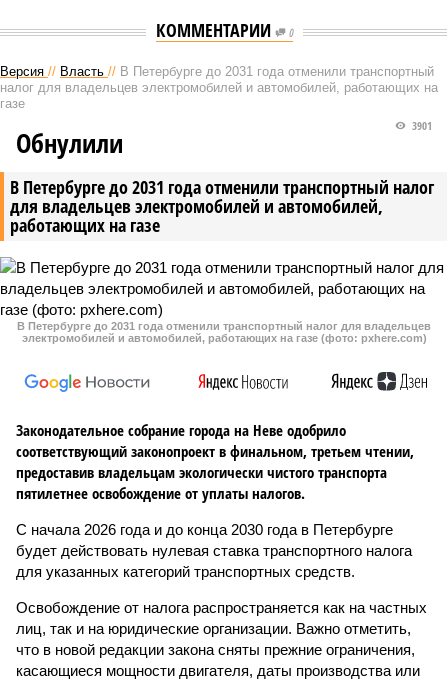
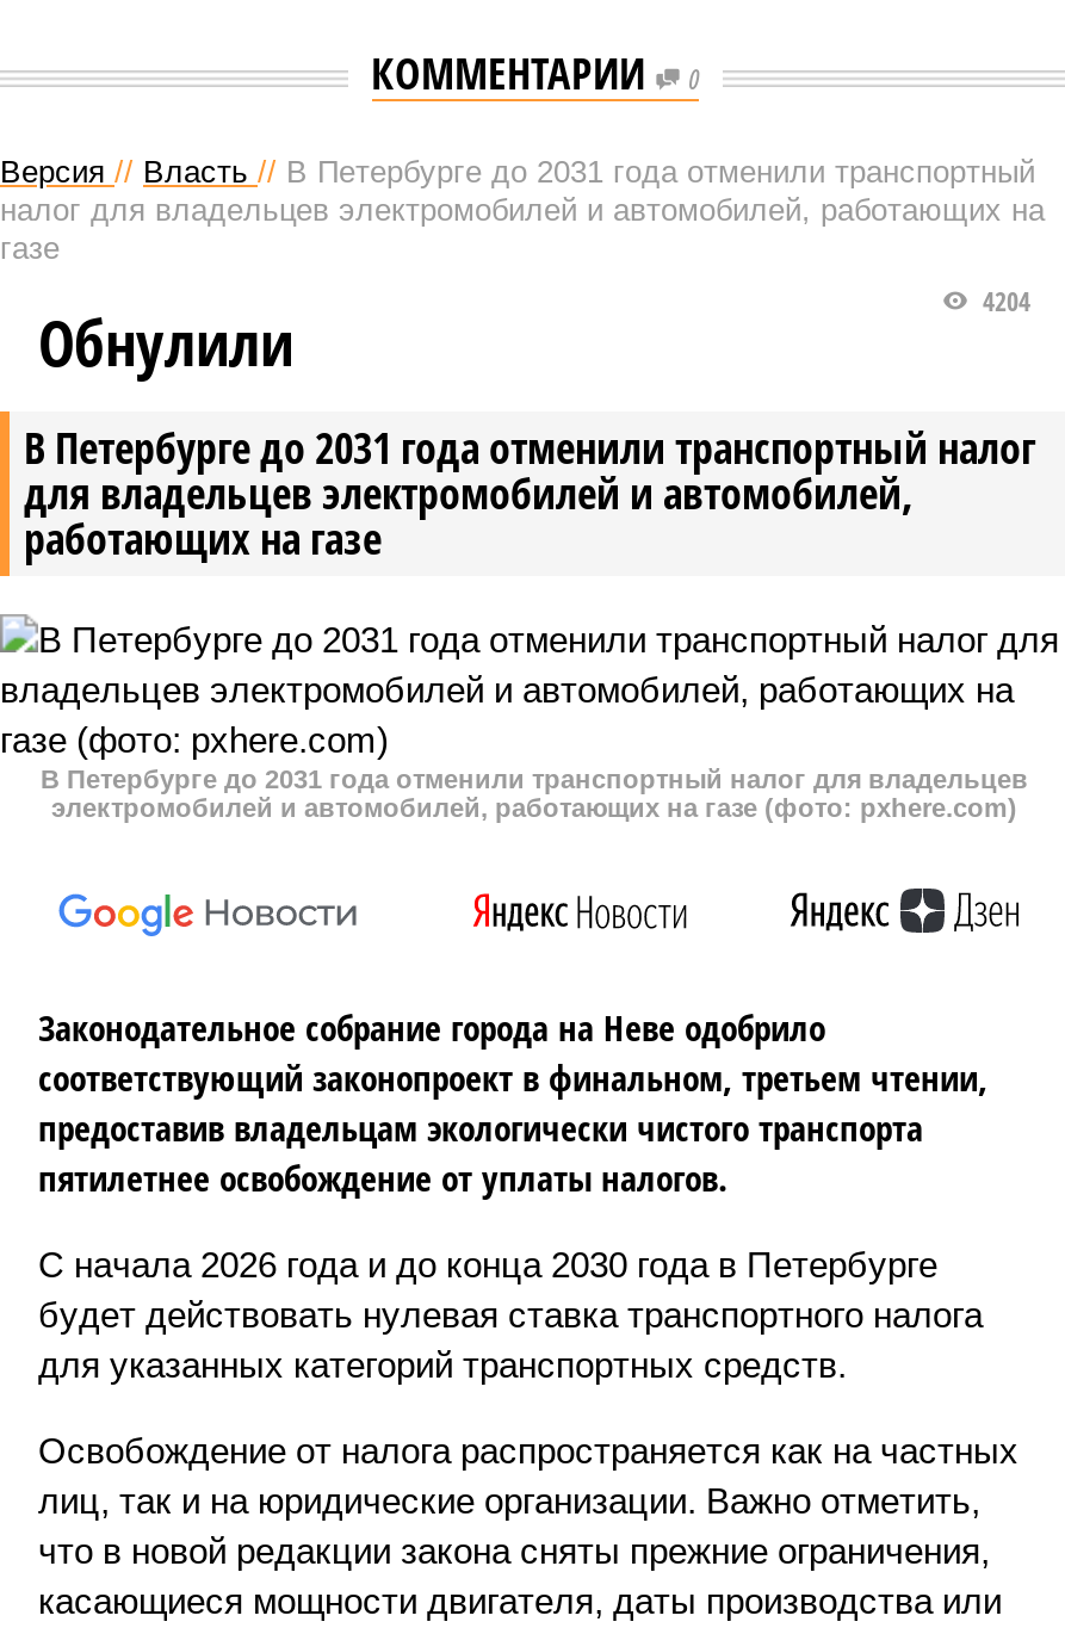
- 3901
+ 4204
